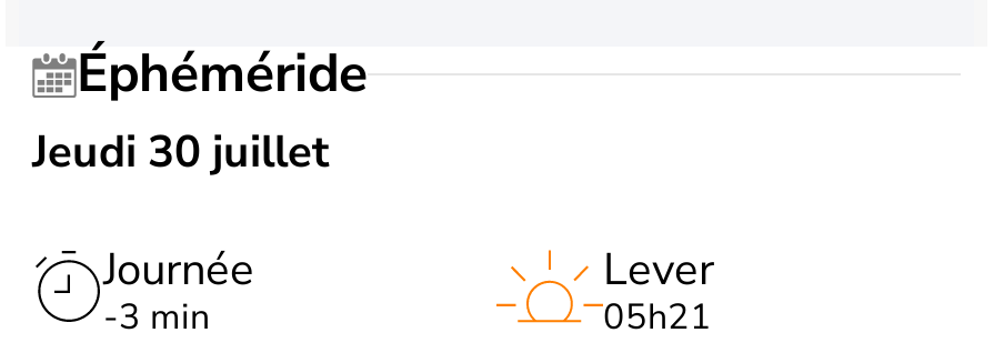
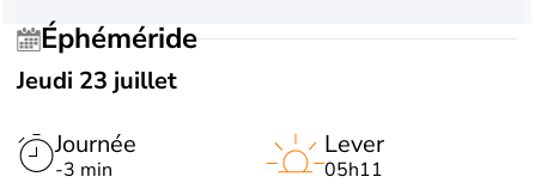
- Jeudi 30 juillet
+ Jeudi 23 juillet

- 05h21
+ 05h11
